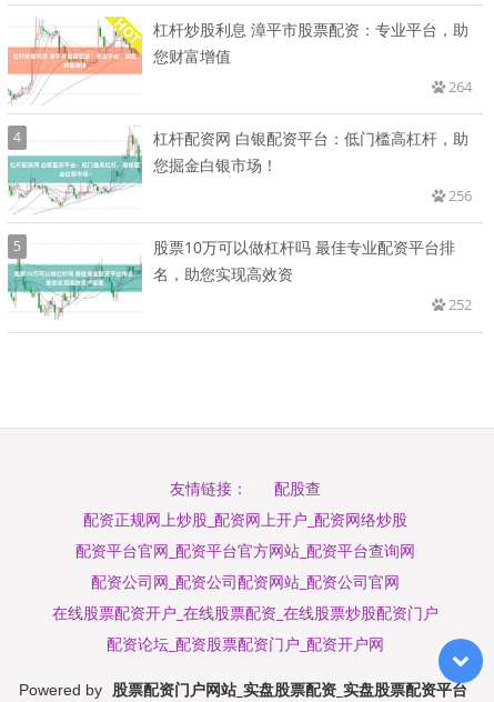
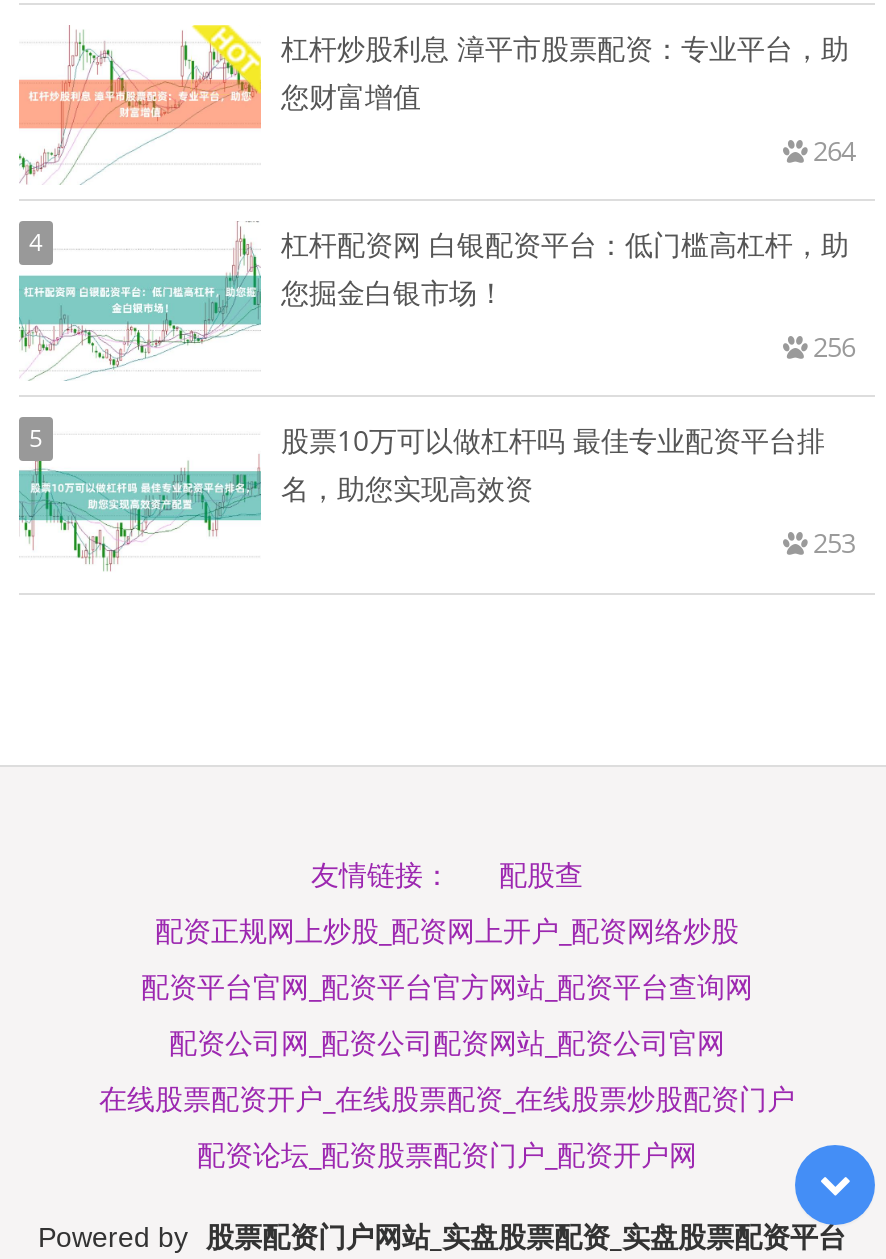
- 252
+ 253
